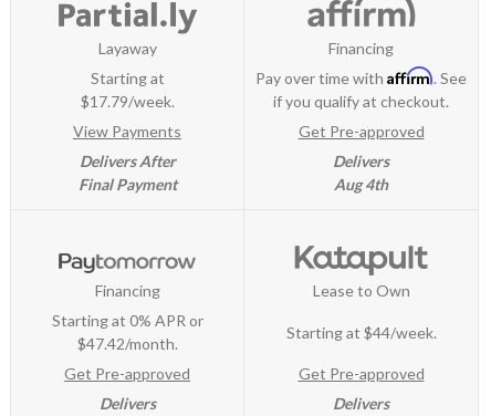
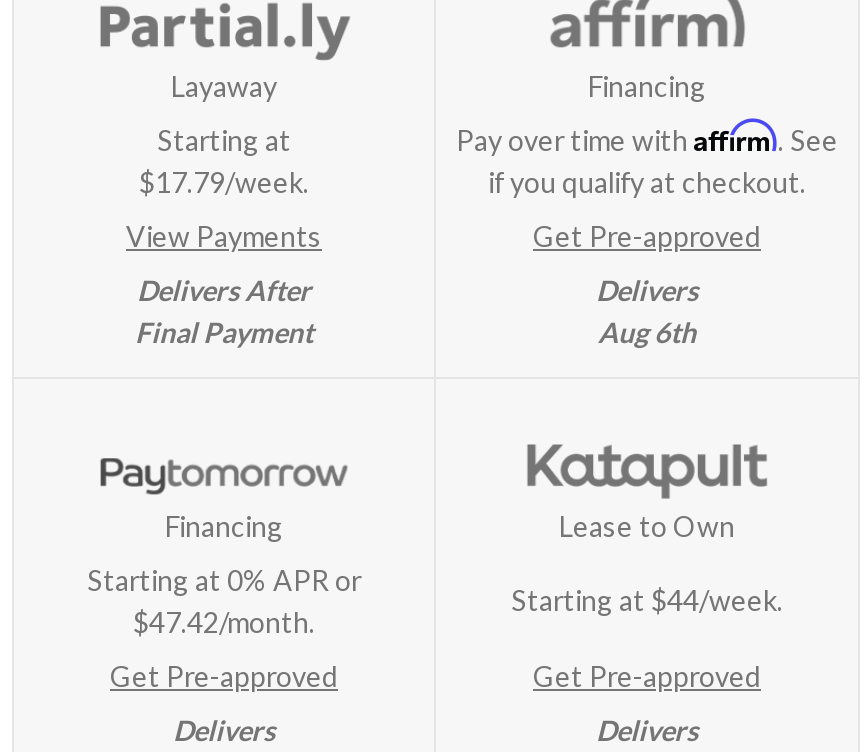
- Aug 4th
+ Aug 6th
